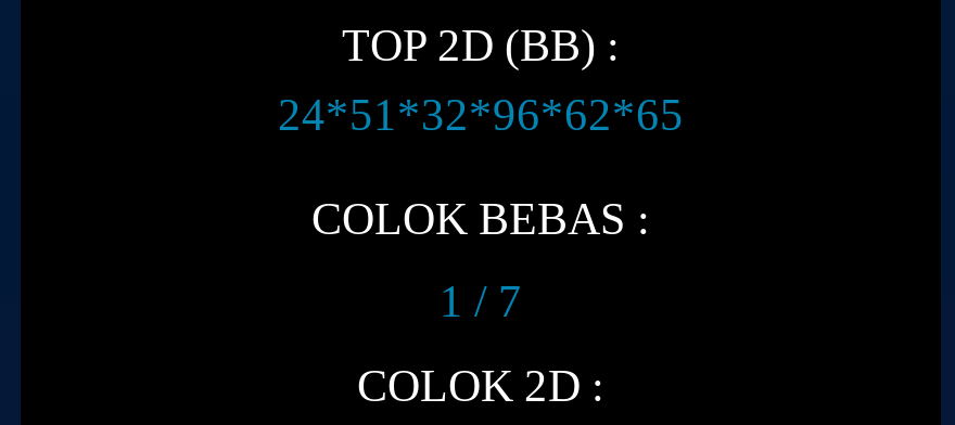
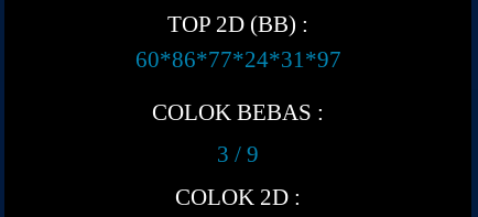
- 24*51*32*96*62*65
+ 60*86*77*24*31*97

- 1 / 7
+ 3 / 9
